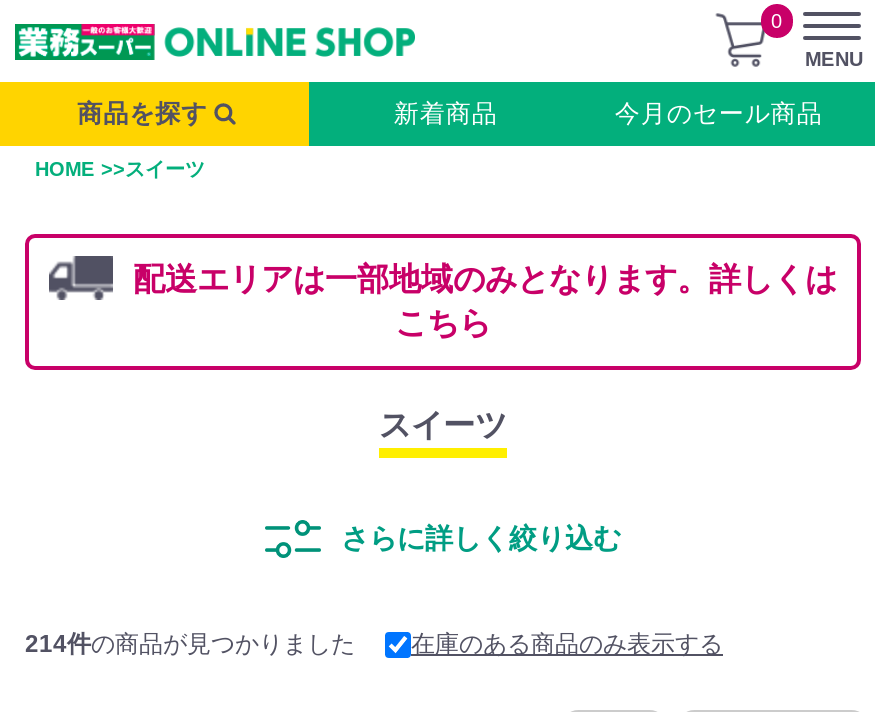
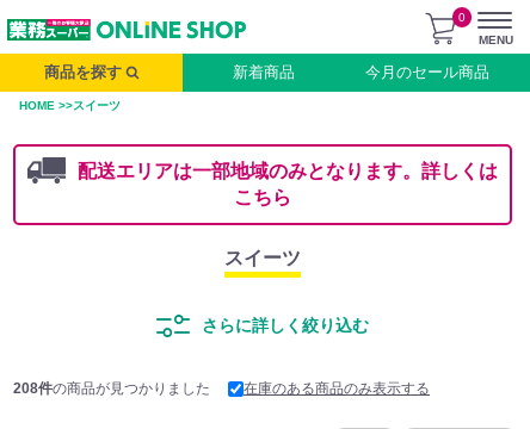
- 214件の商品が見つかりました
+ 208件の商品が見つかりました
